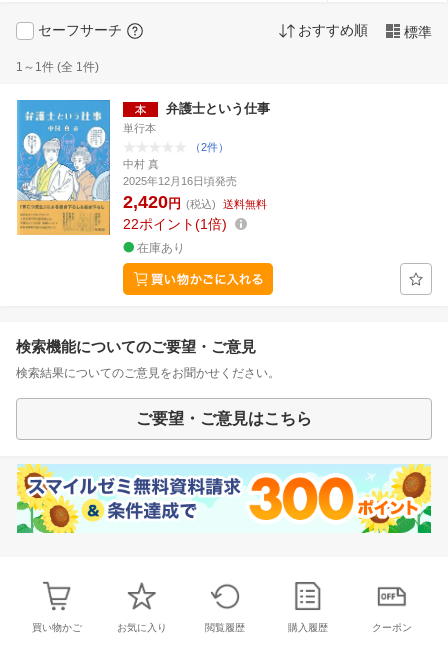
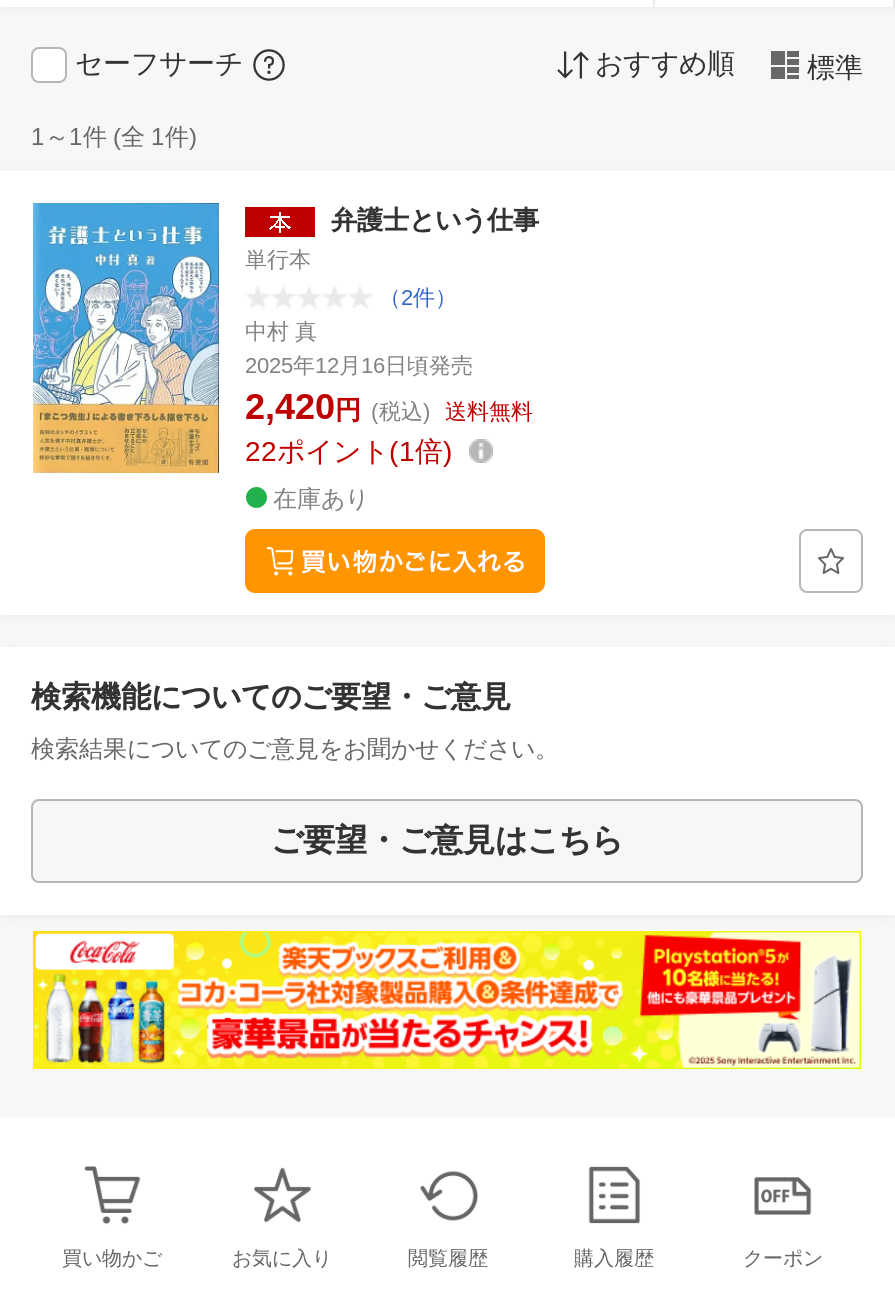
- [image]
+ [image]
